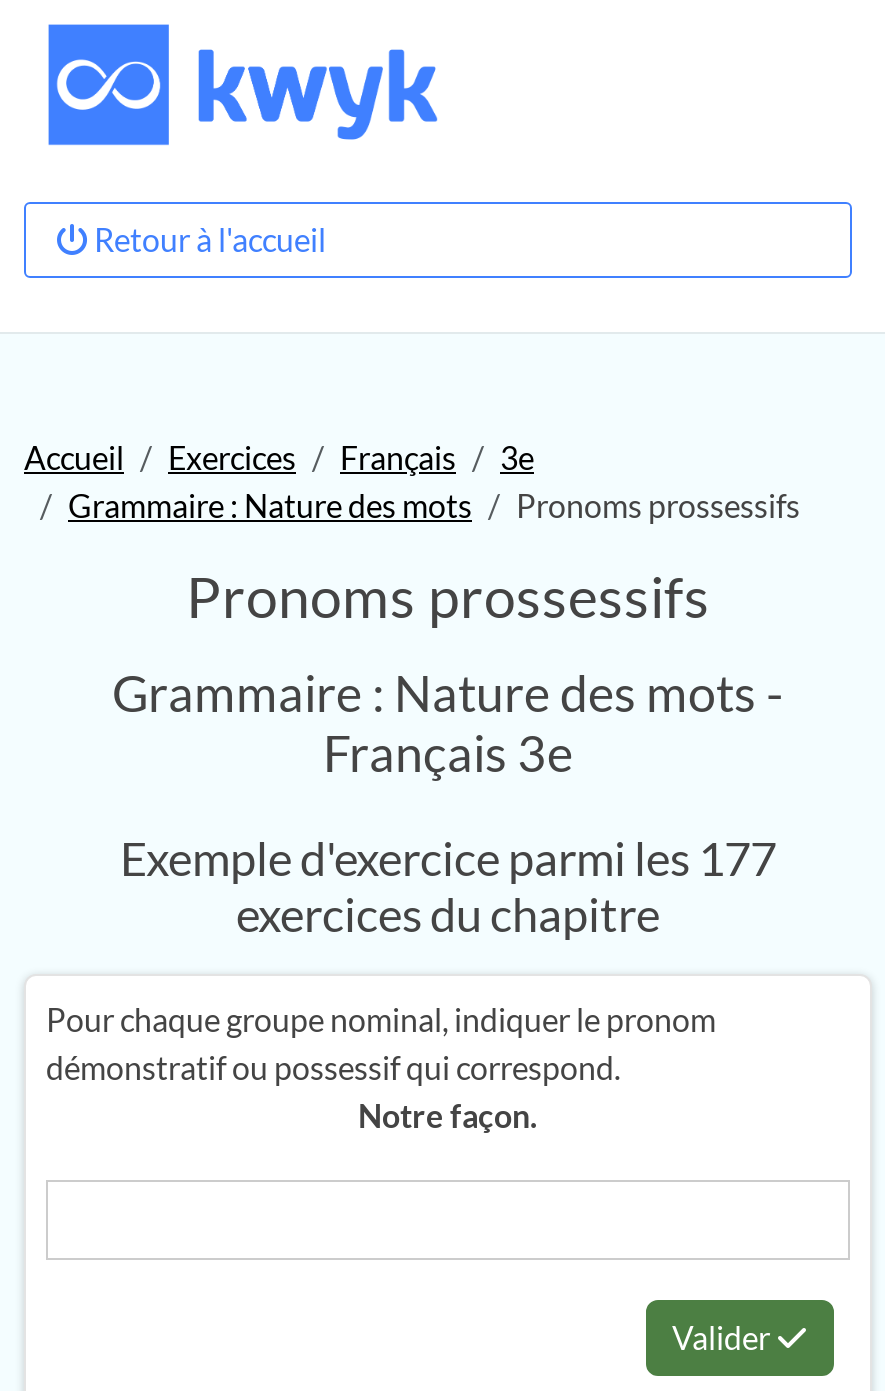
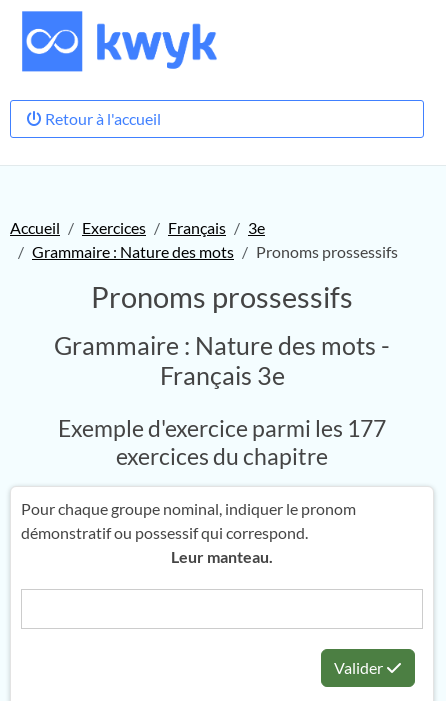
- Notre façon.
+ Leur manteau.
